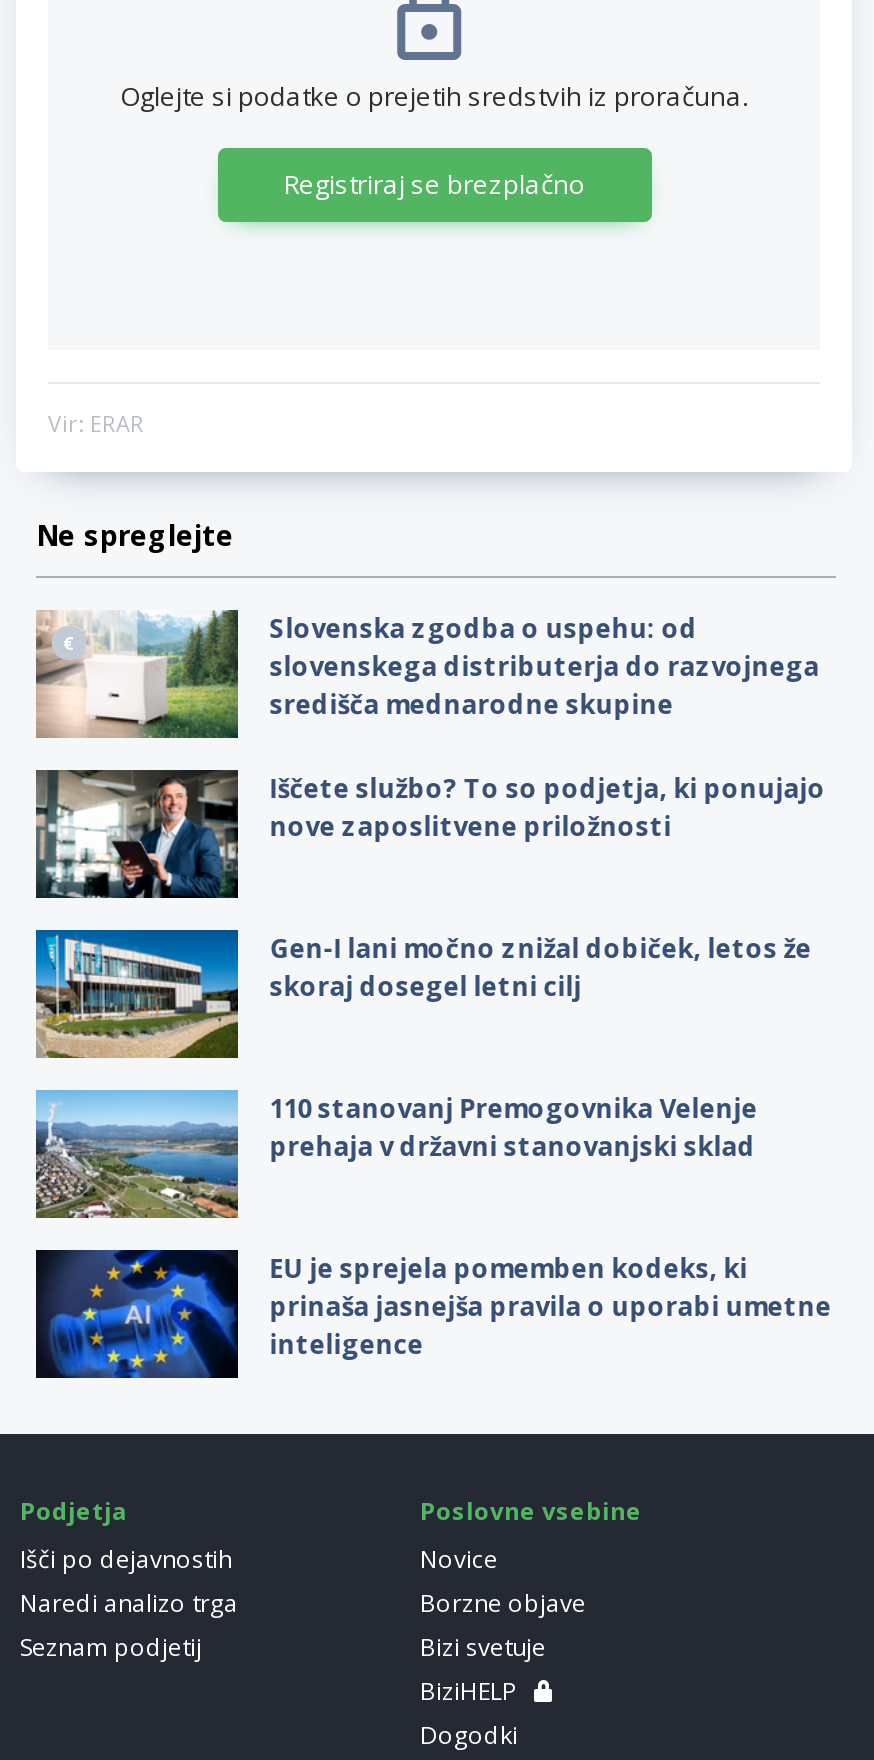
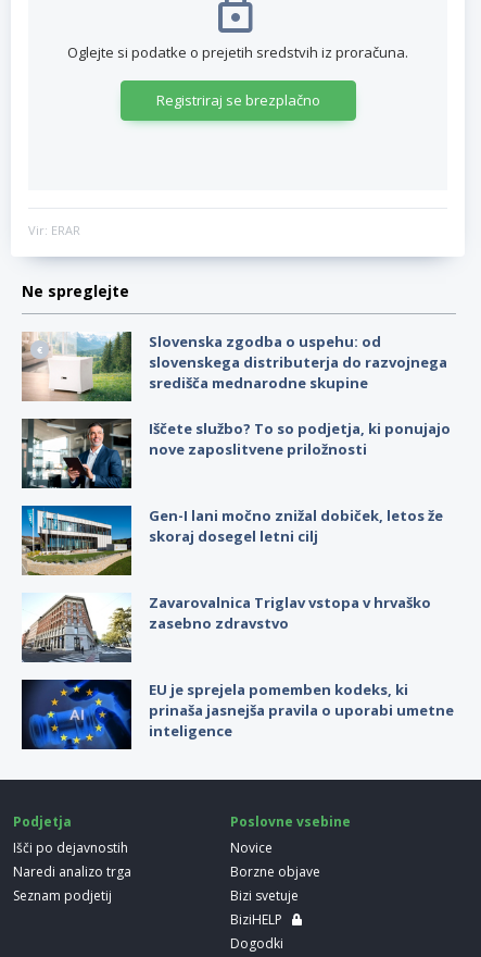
- [image]
- 110 stanovanj Premogovnika Velenje
- prehaja v državni stanovanjski sklad
+ [image]
+ Zavarovalnica Triglav vstopa v hrvaško
+ zasebno zdravstvo
